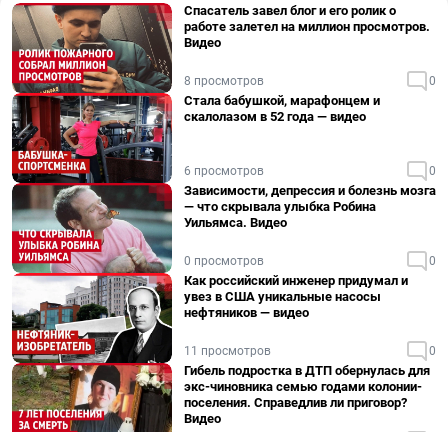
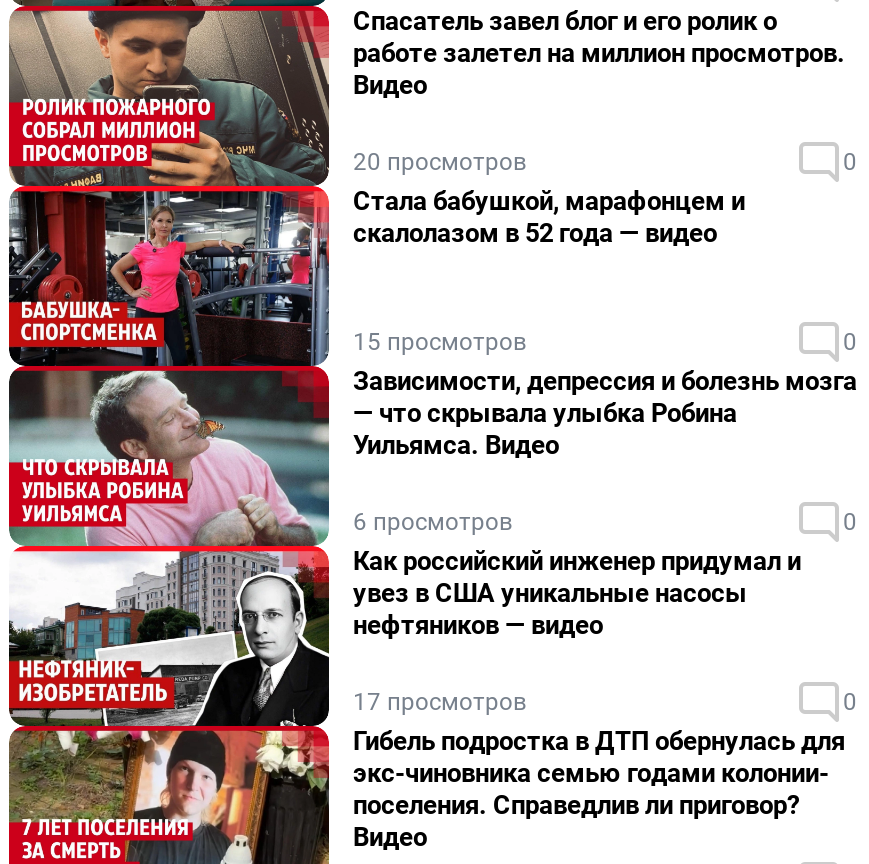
- 8 просмотров
+ 20 просмотров

- 6 просмотров
+ 15 просмотров

- 0 просмотров
+ 6 просмотров

- 11 просмотров
+ 17 просмотров
